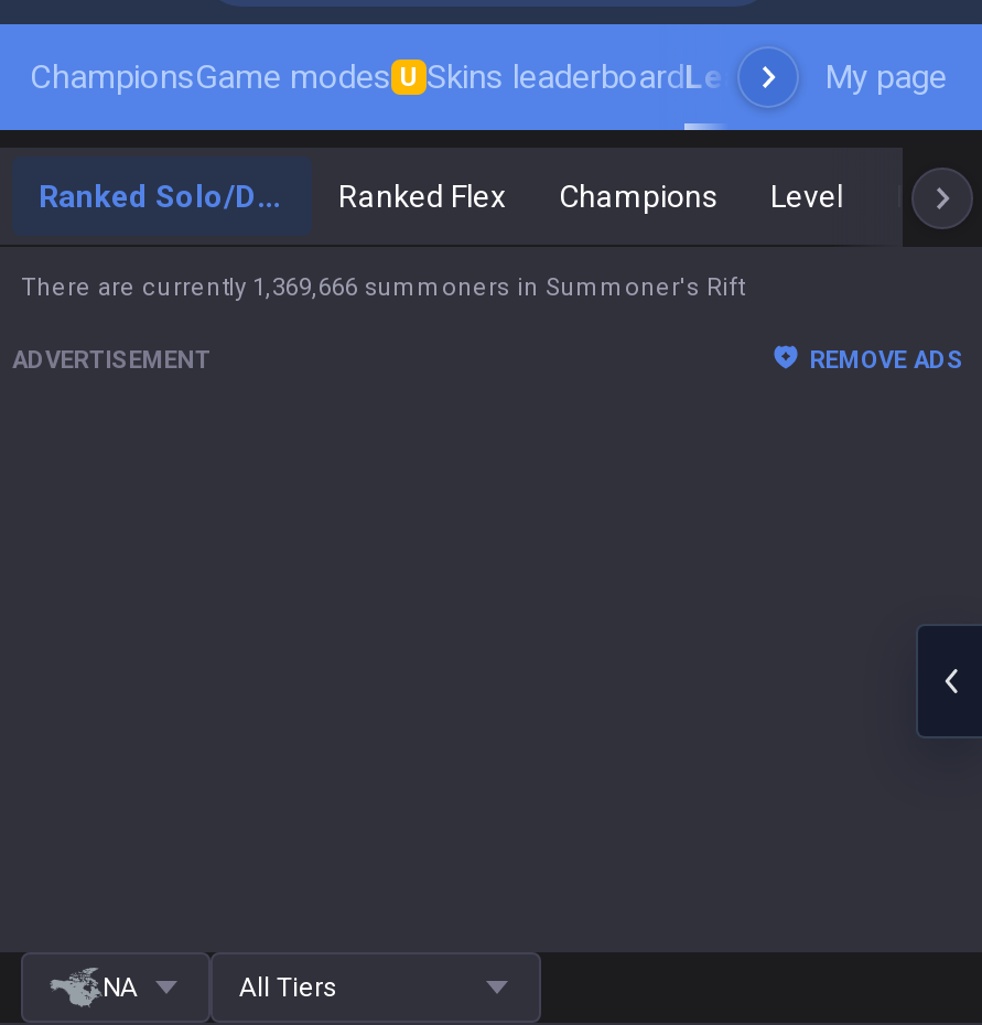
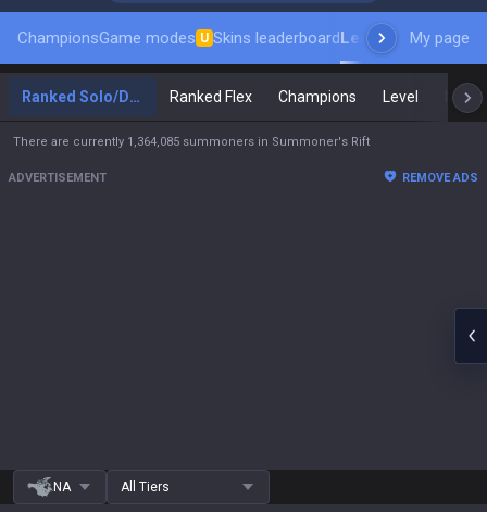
- There are currently 1,369,666 summoners in Summoner's Rift
+ There are currently 1,364,085 summoners in Summoner's Rift
